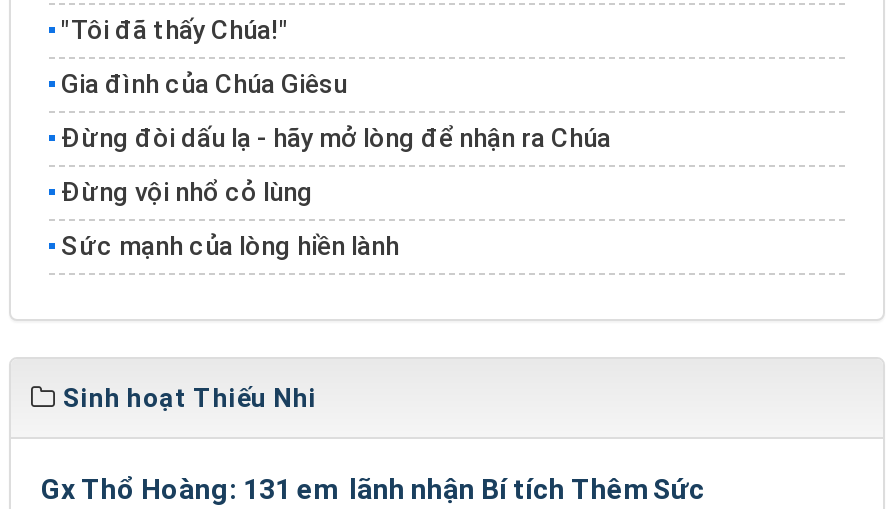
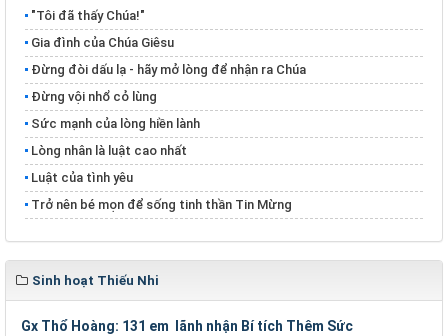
+ Lòng nhân là luật cao nhất
+ Luật của tình yêu
+ Trở nên bé mọn để sống tinh thần Tin Mừng
